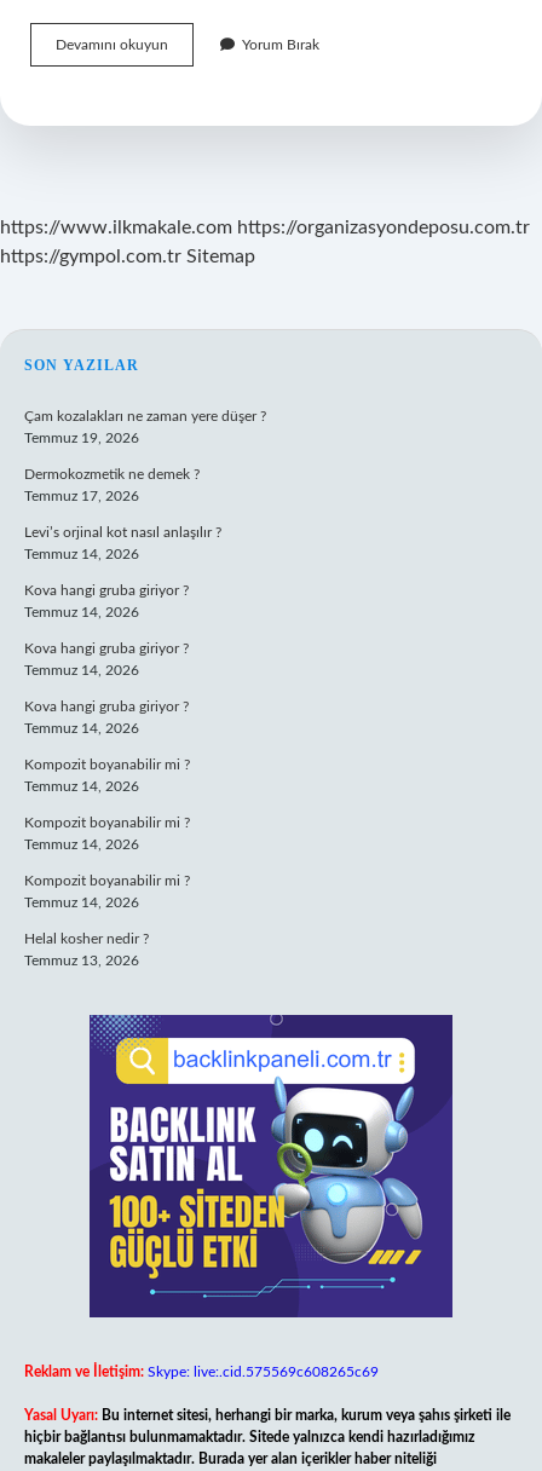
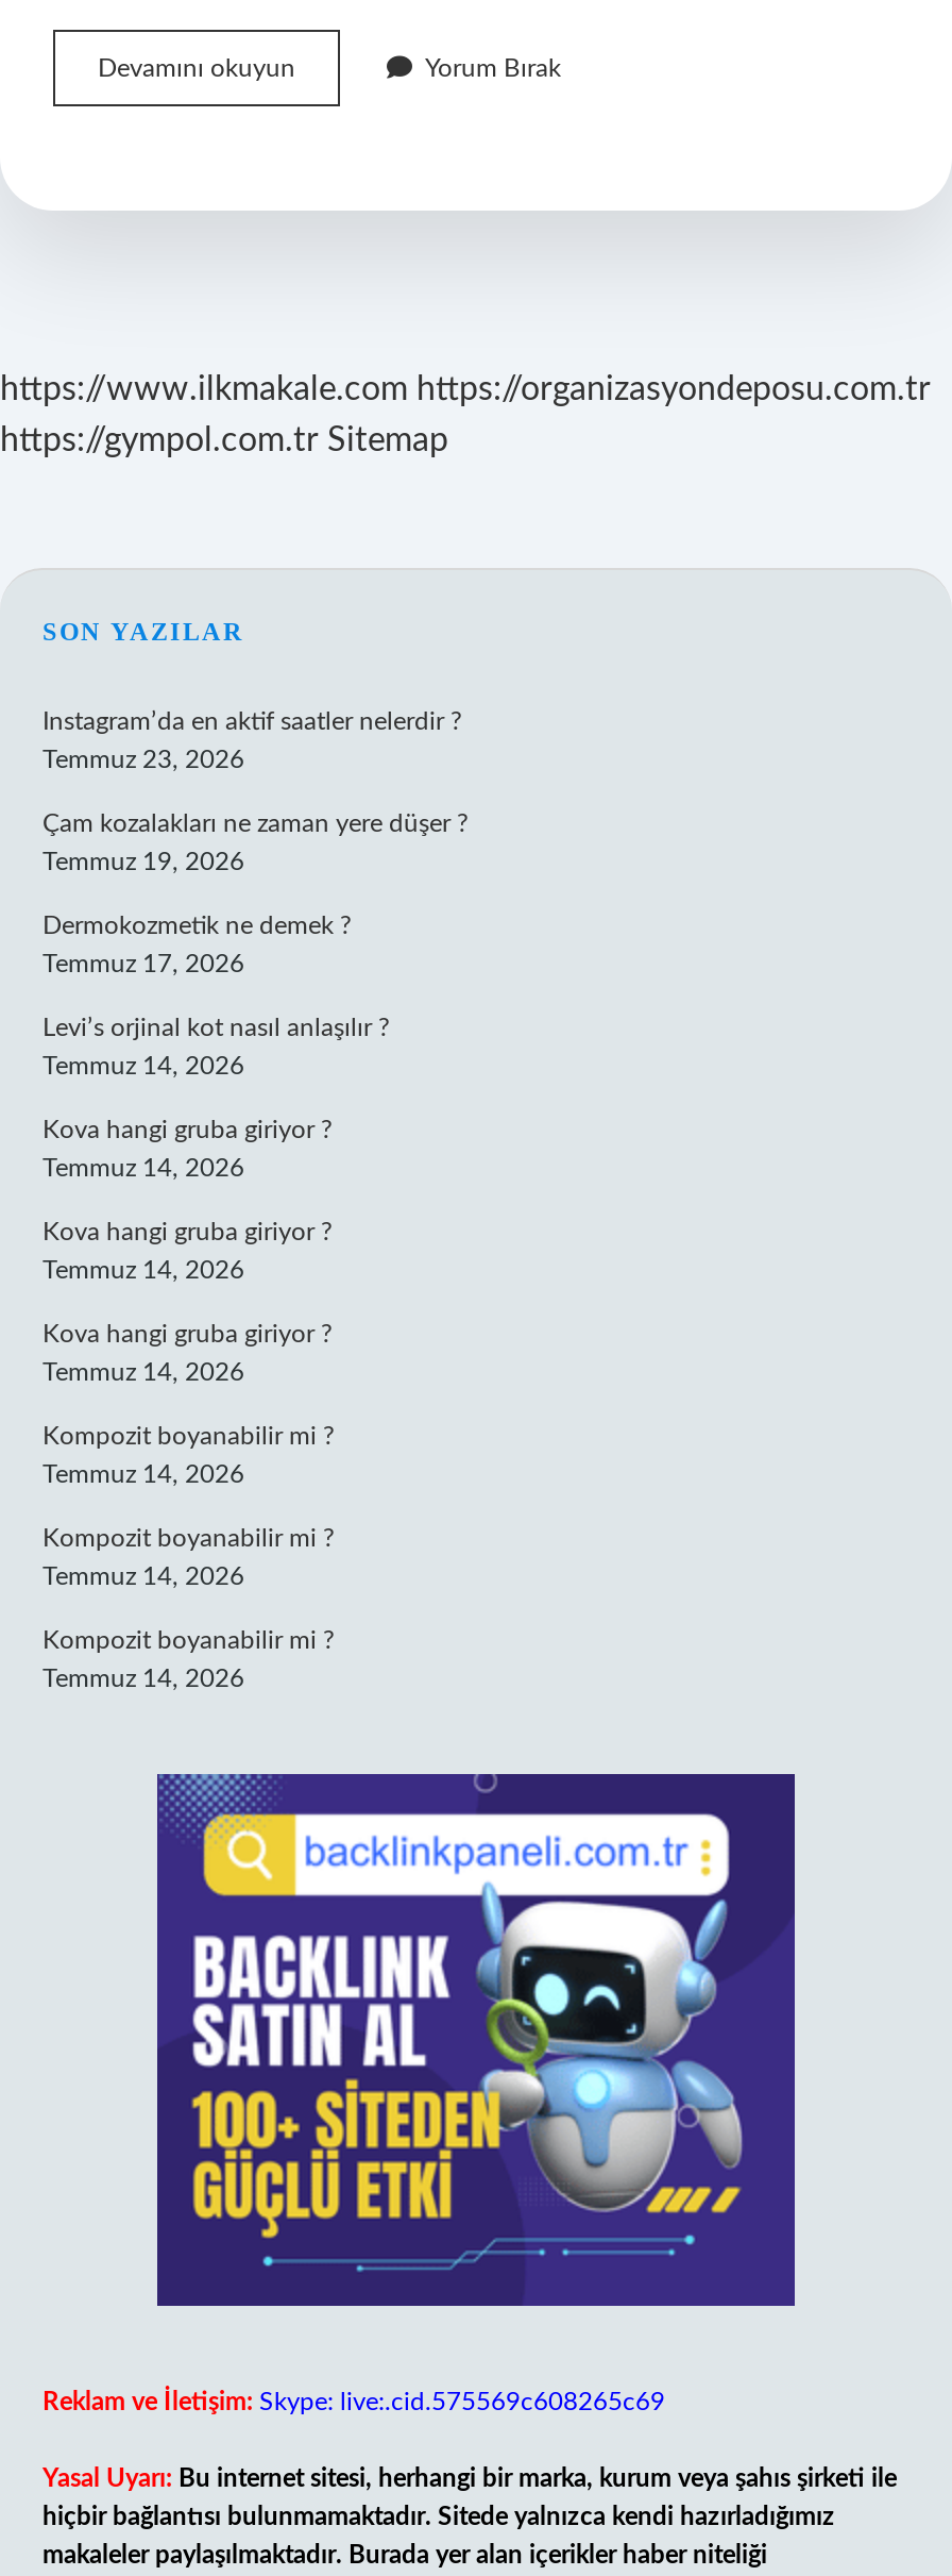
+ Instagram’da en aktif saatler nelerdir ?
+ Temmuz 23, 2026

moved down: Çam kozalakları ne zaman yere düşer ? | Temmuz 19, 2026 | Dermokozmetik ne demek ? | ... | Kompozit boyanabilir mi ? | Temmuz 14, 2026

- Helal kosher nedir ?
- Temmuz 13, 2026
